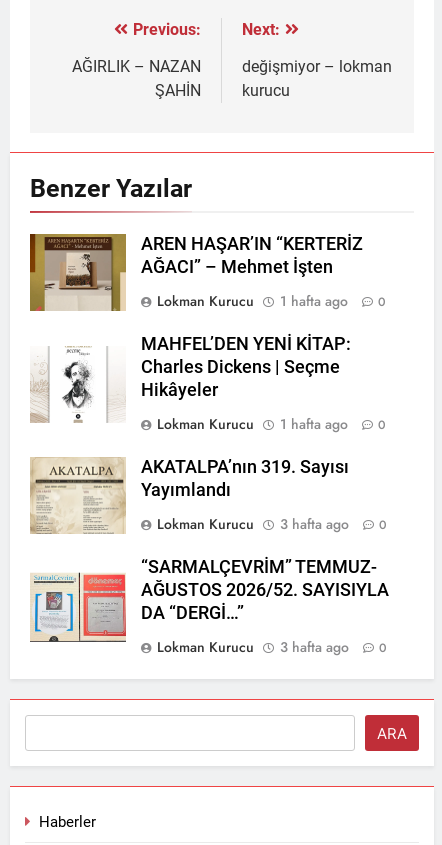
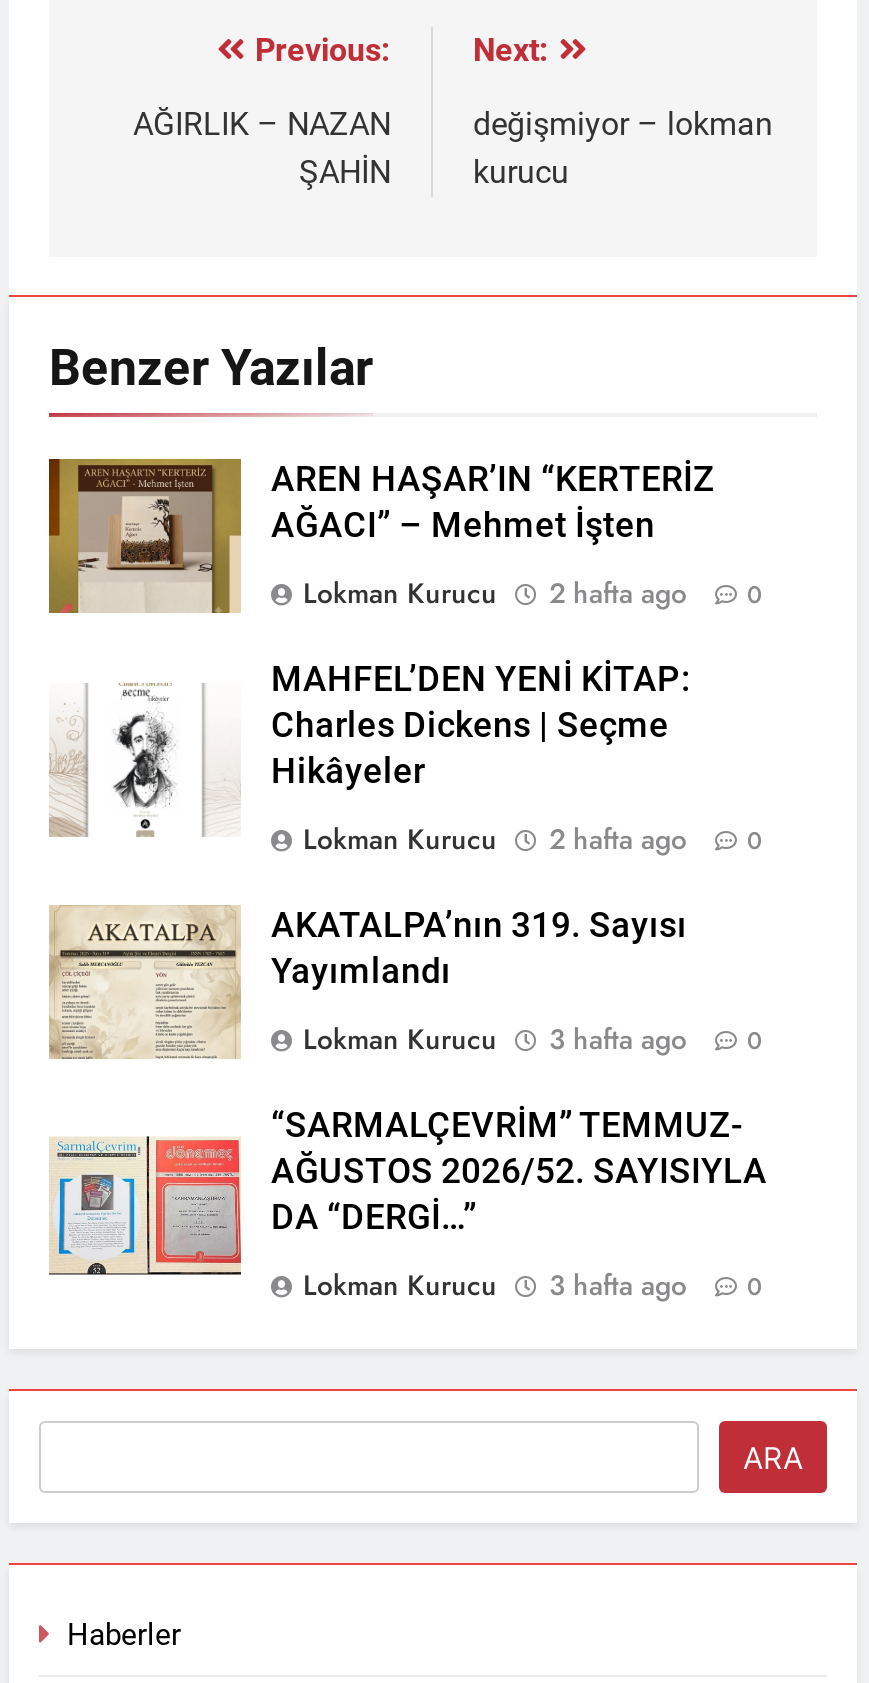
- Lokman Kurucu 1 hafta ago 0
+ Lokman Kurucu 2 hafta ago 0

- Lokman Kurucu 1 hafta ago 0
+ Lokman Kurucu 2 hafta ago 0
